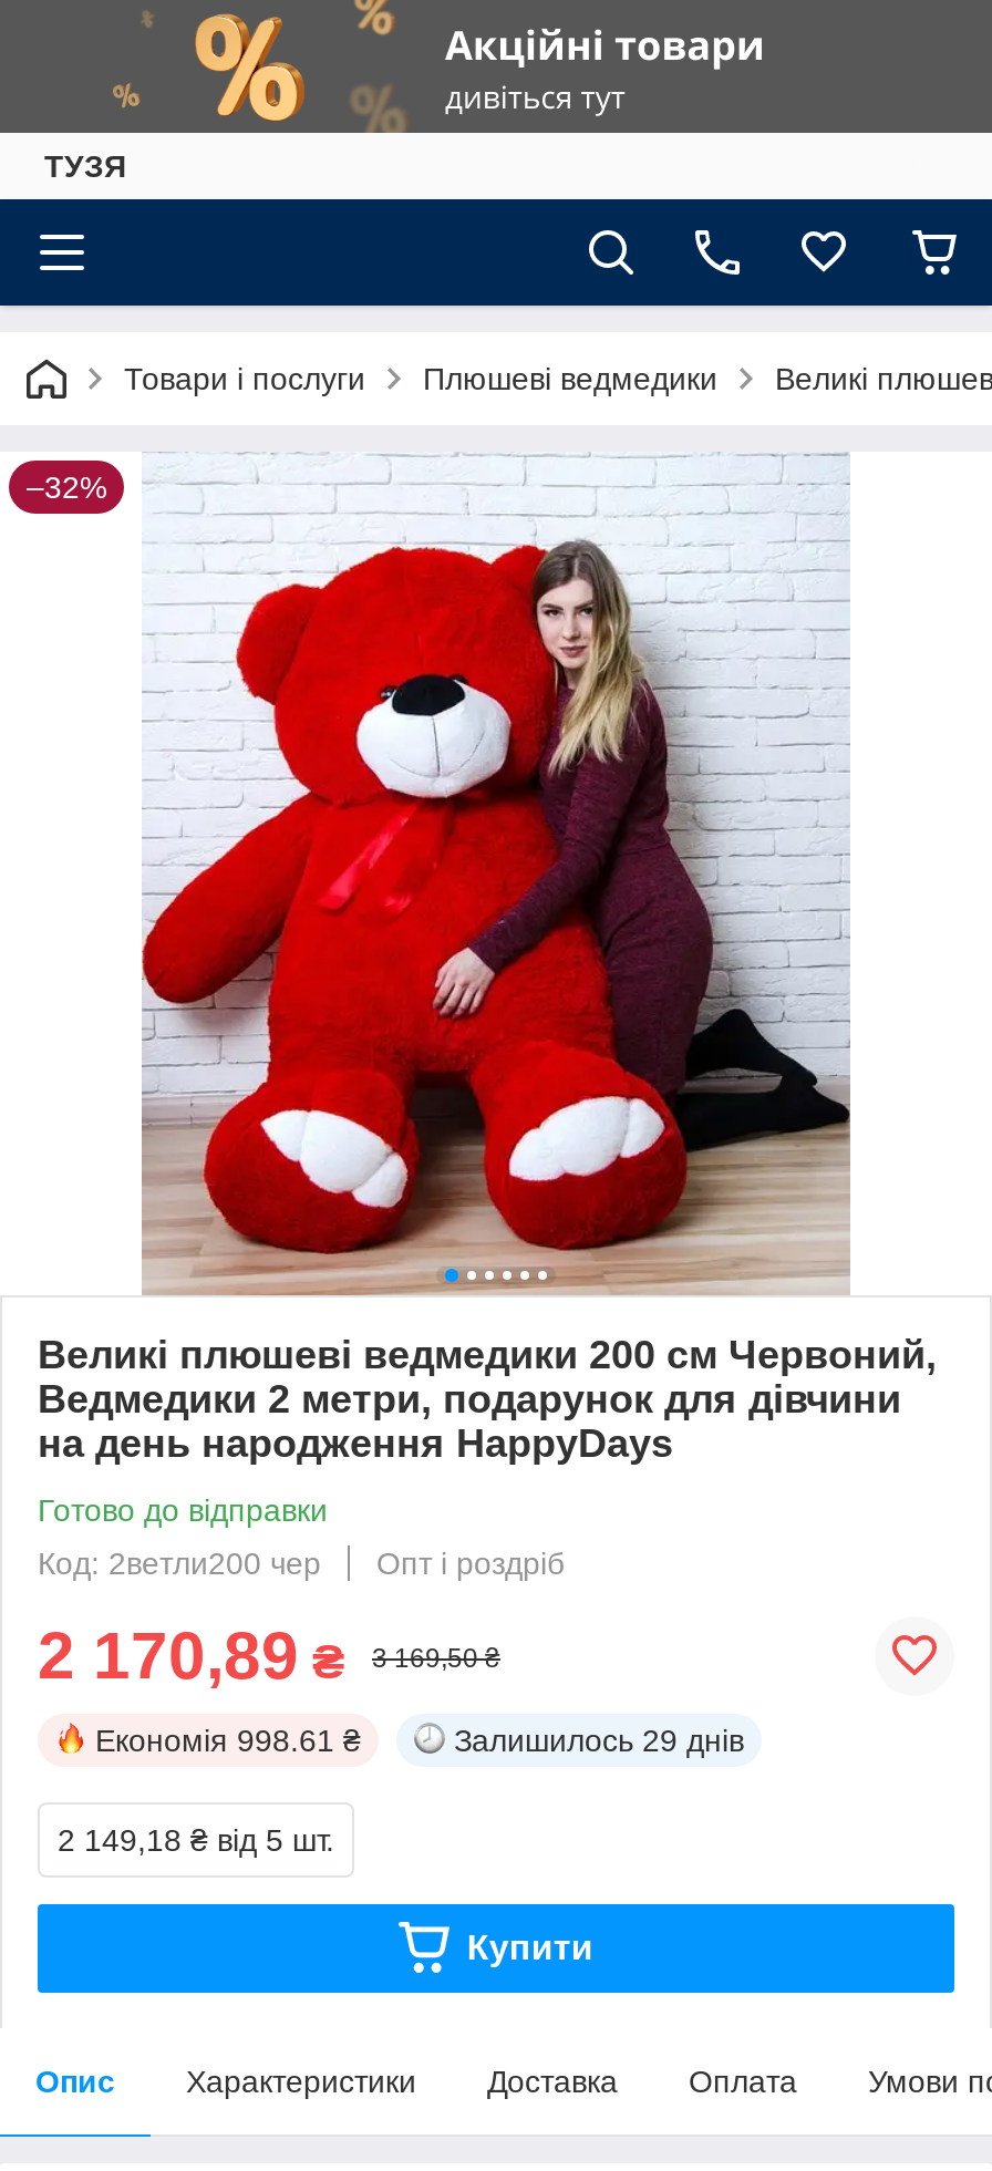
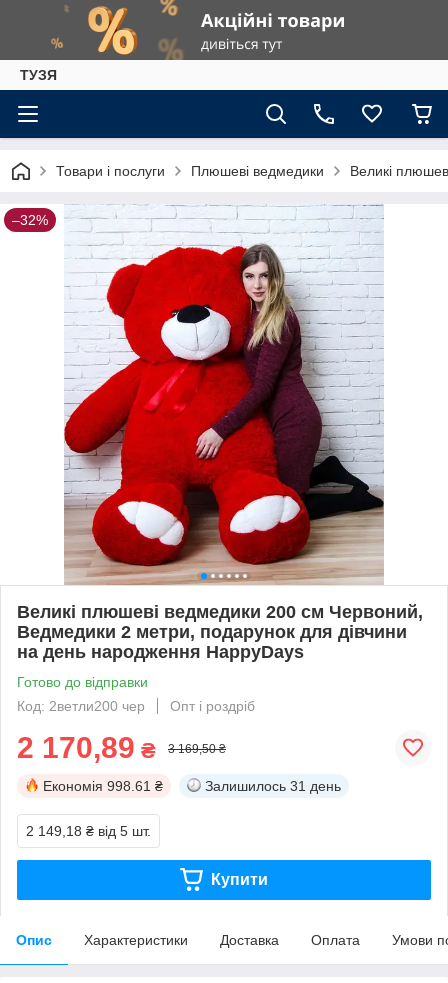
- Залишилось 29 днів
+ Залишилось 31 день
